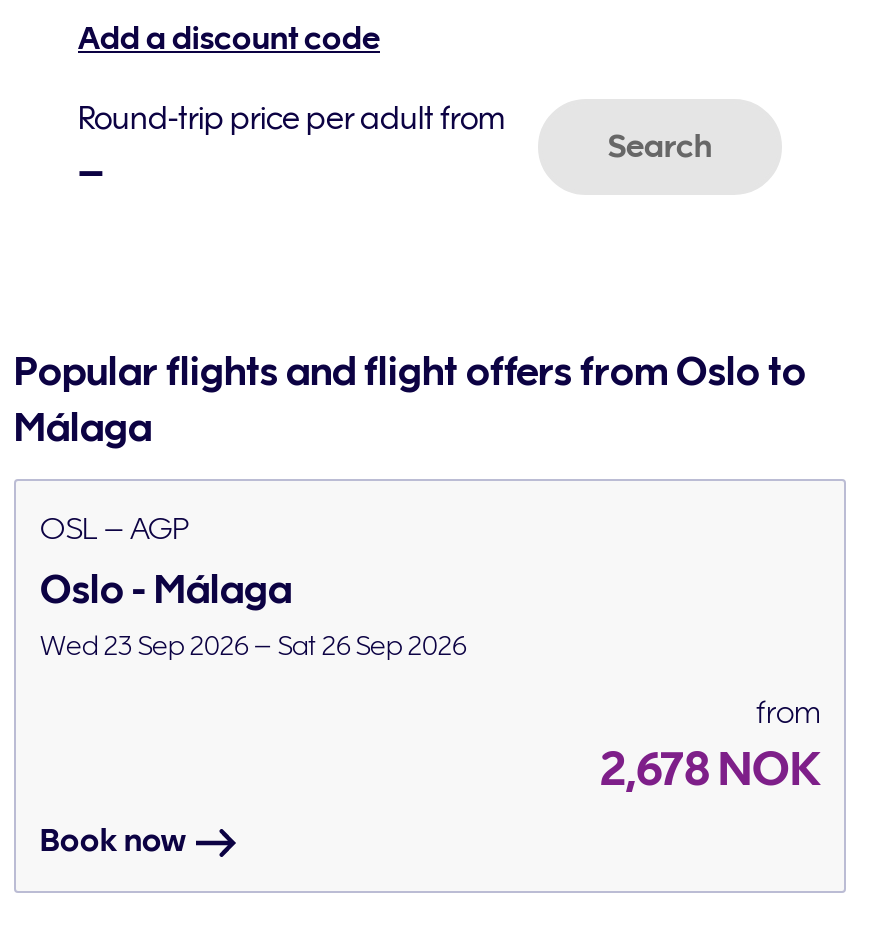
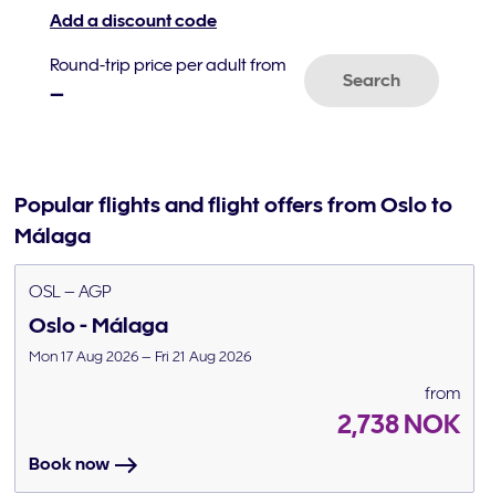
- Wed 23 Sep 2026 – Sat 26 Sep 2026
+ Mon 17 Aug 2026 – Fri 21 Aug 2026

- 2,678 NOK
+ 2,738 NOK
